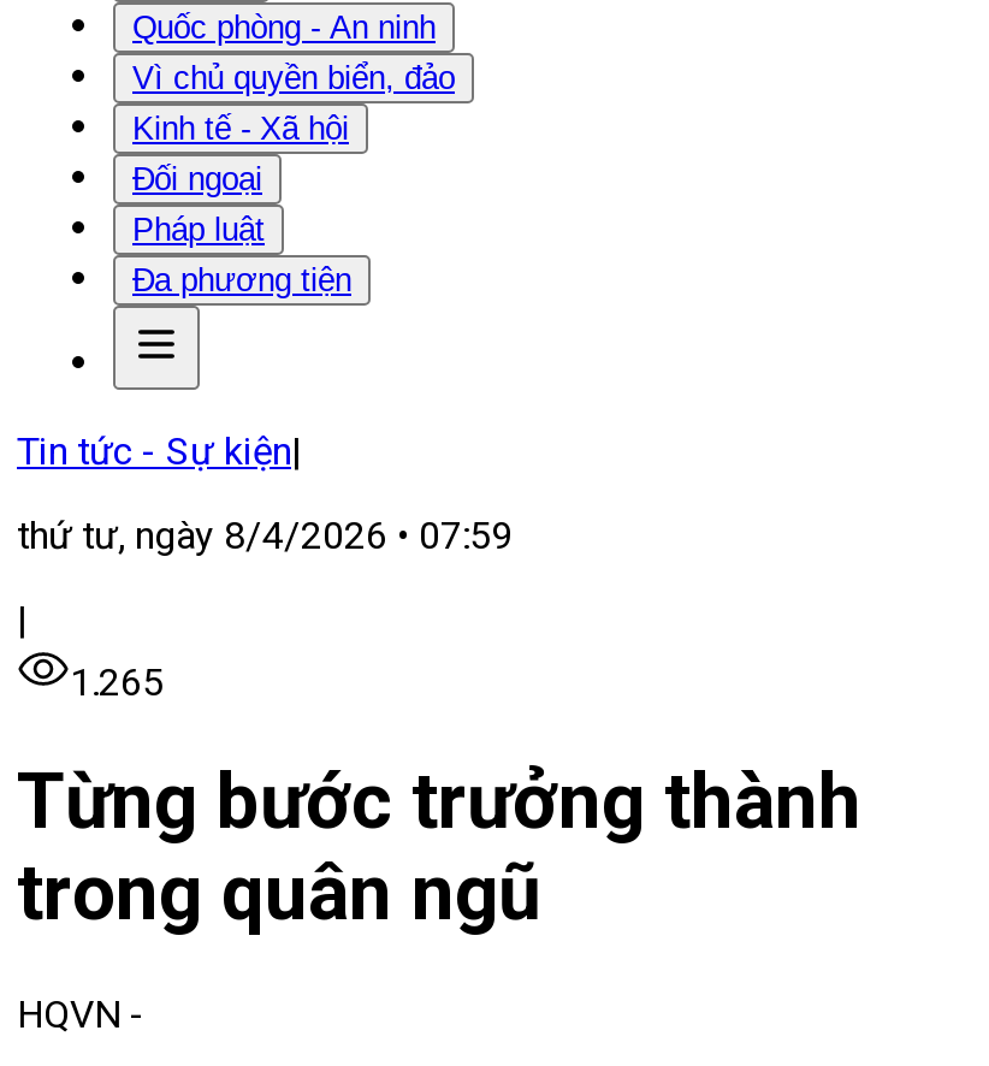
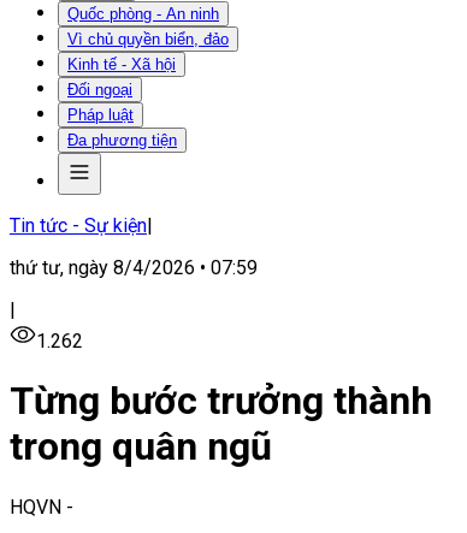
- 1.265
+ 1.262
